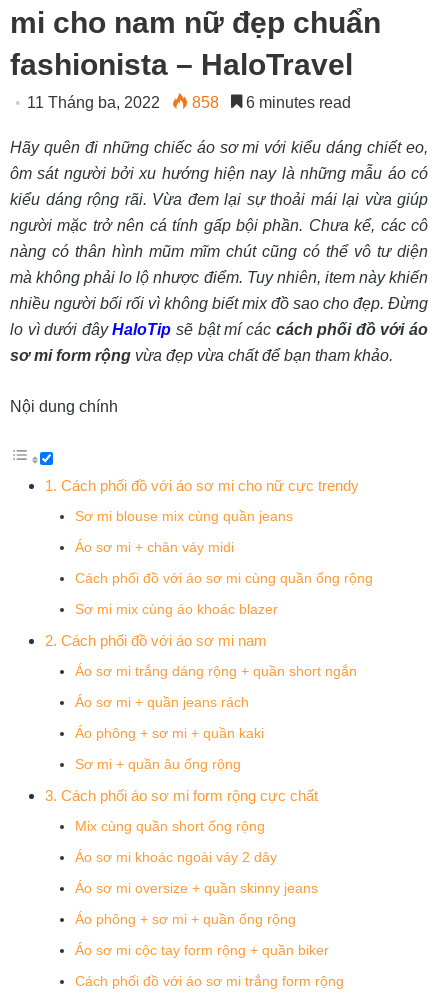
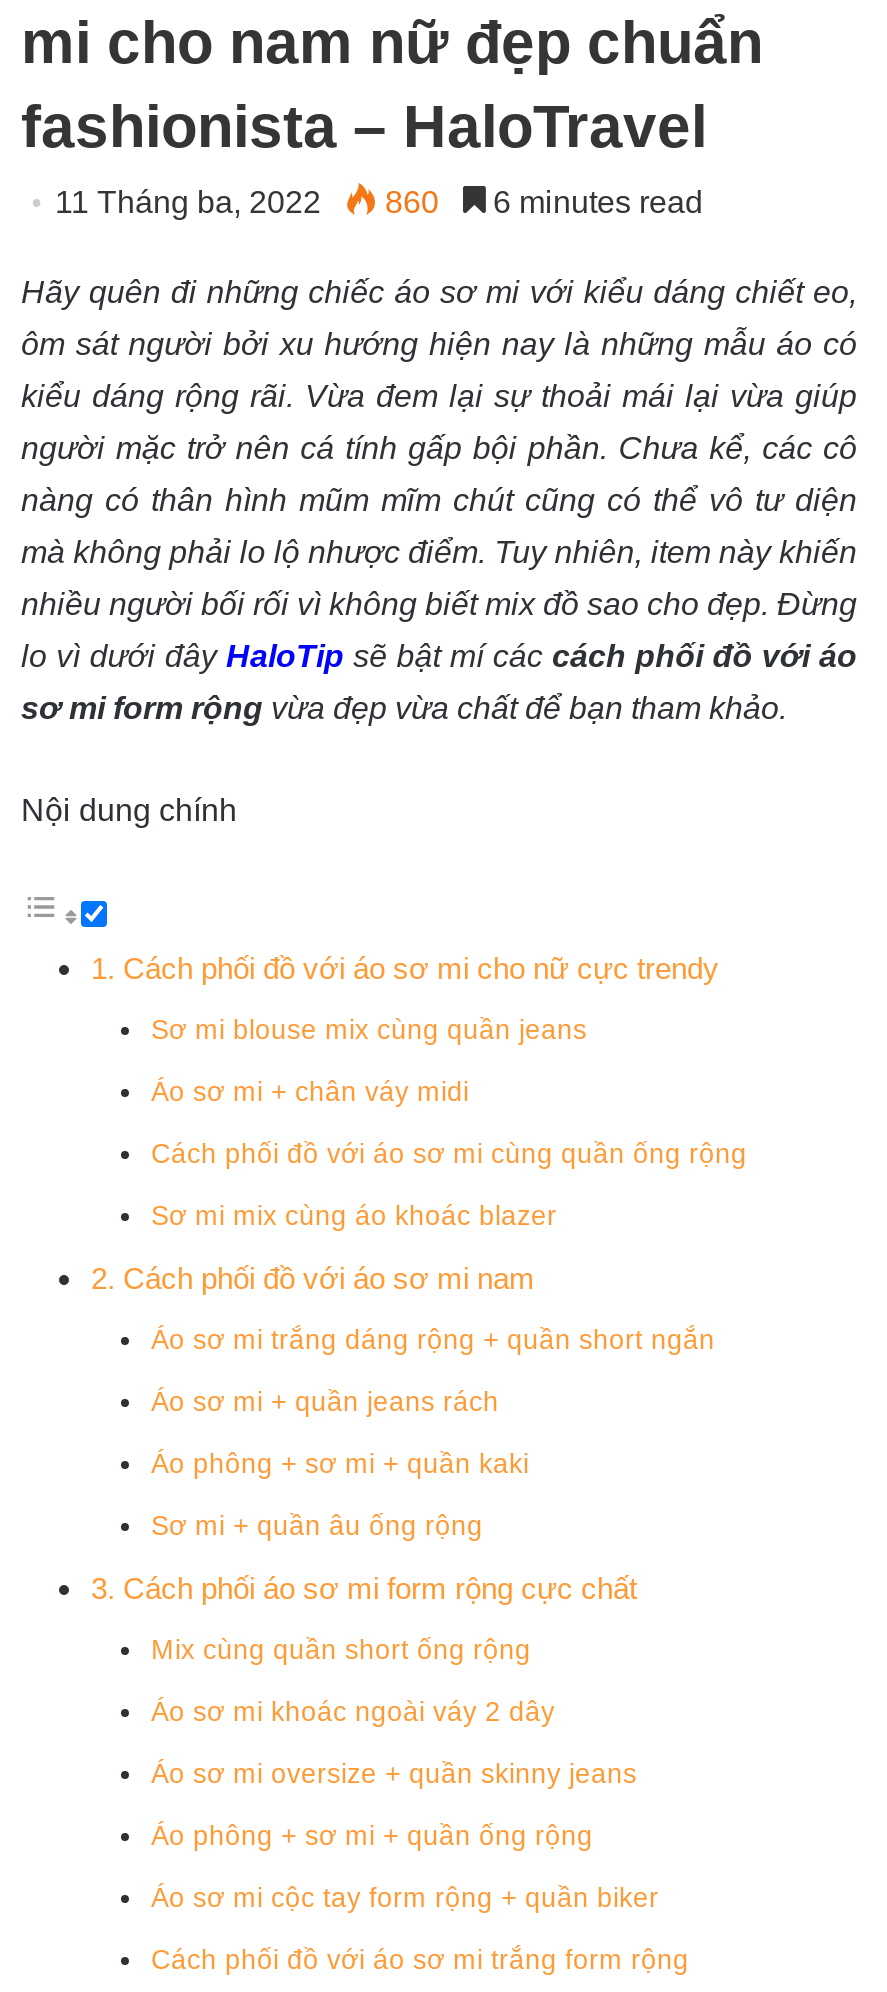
- 11 Tháng ba, 2022 858 6 minutes read
+ 11 Tháng ba, 2022 860 6 minutes read
